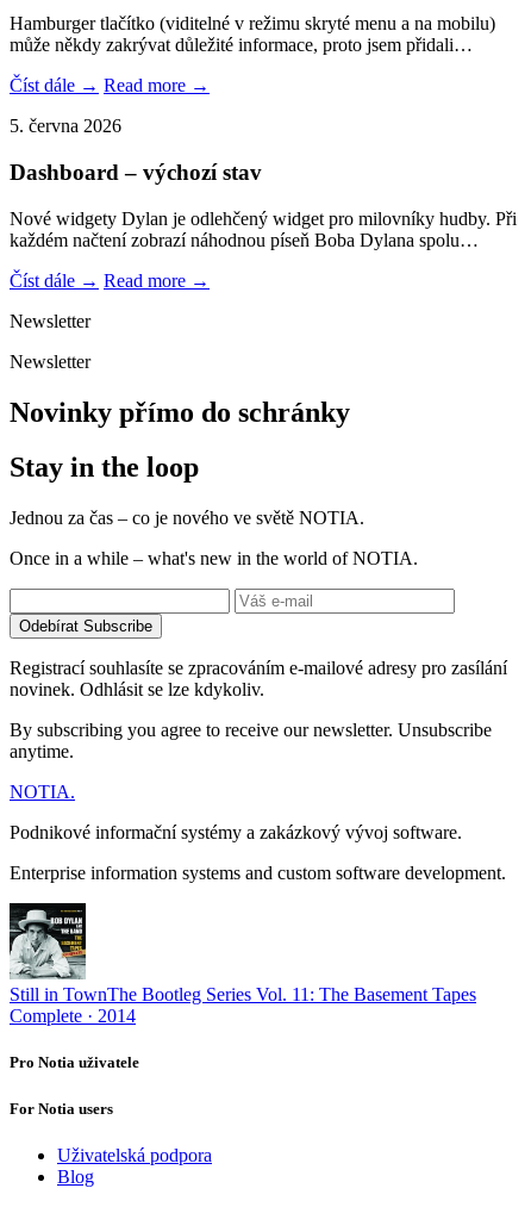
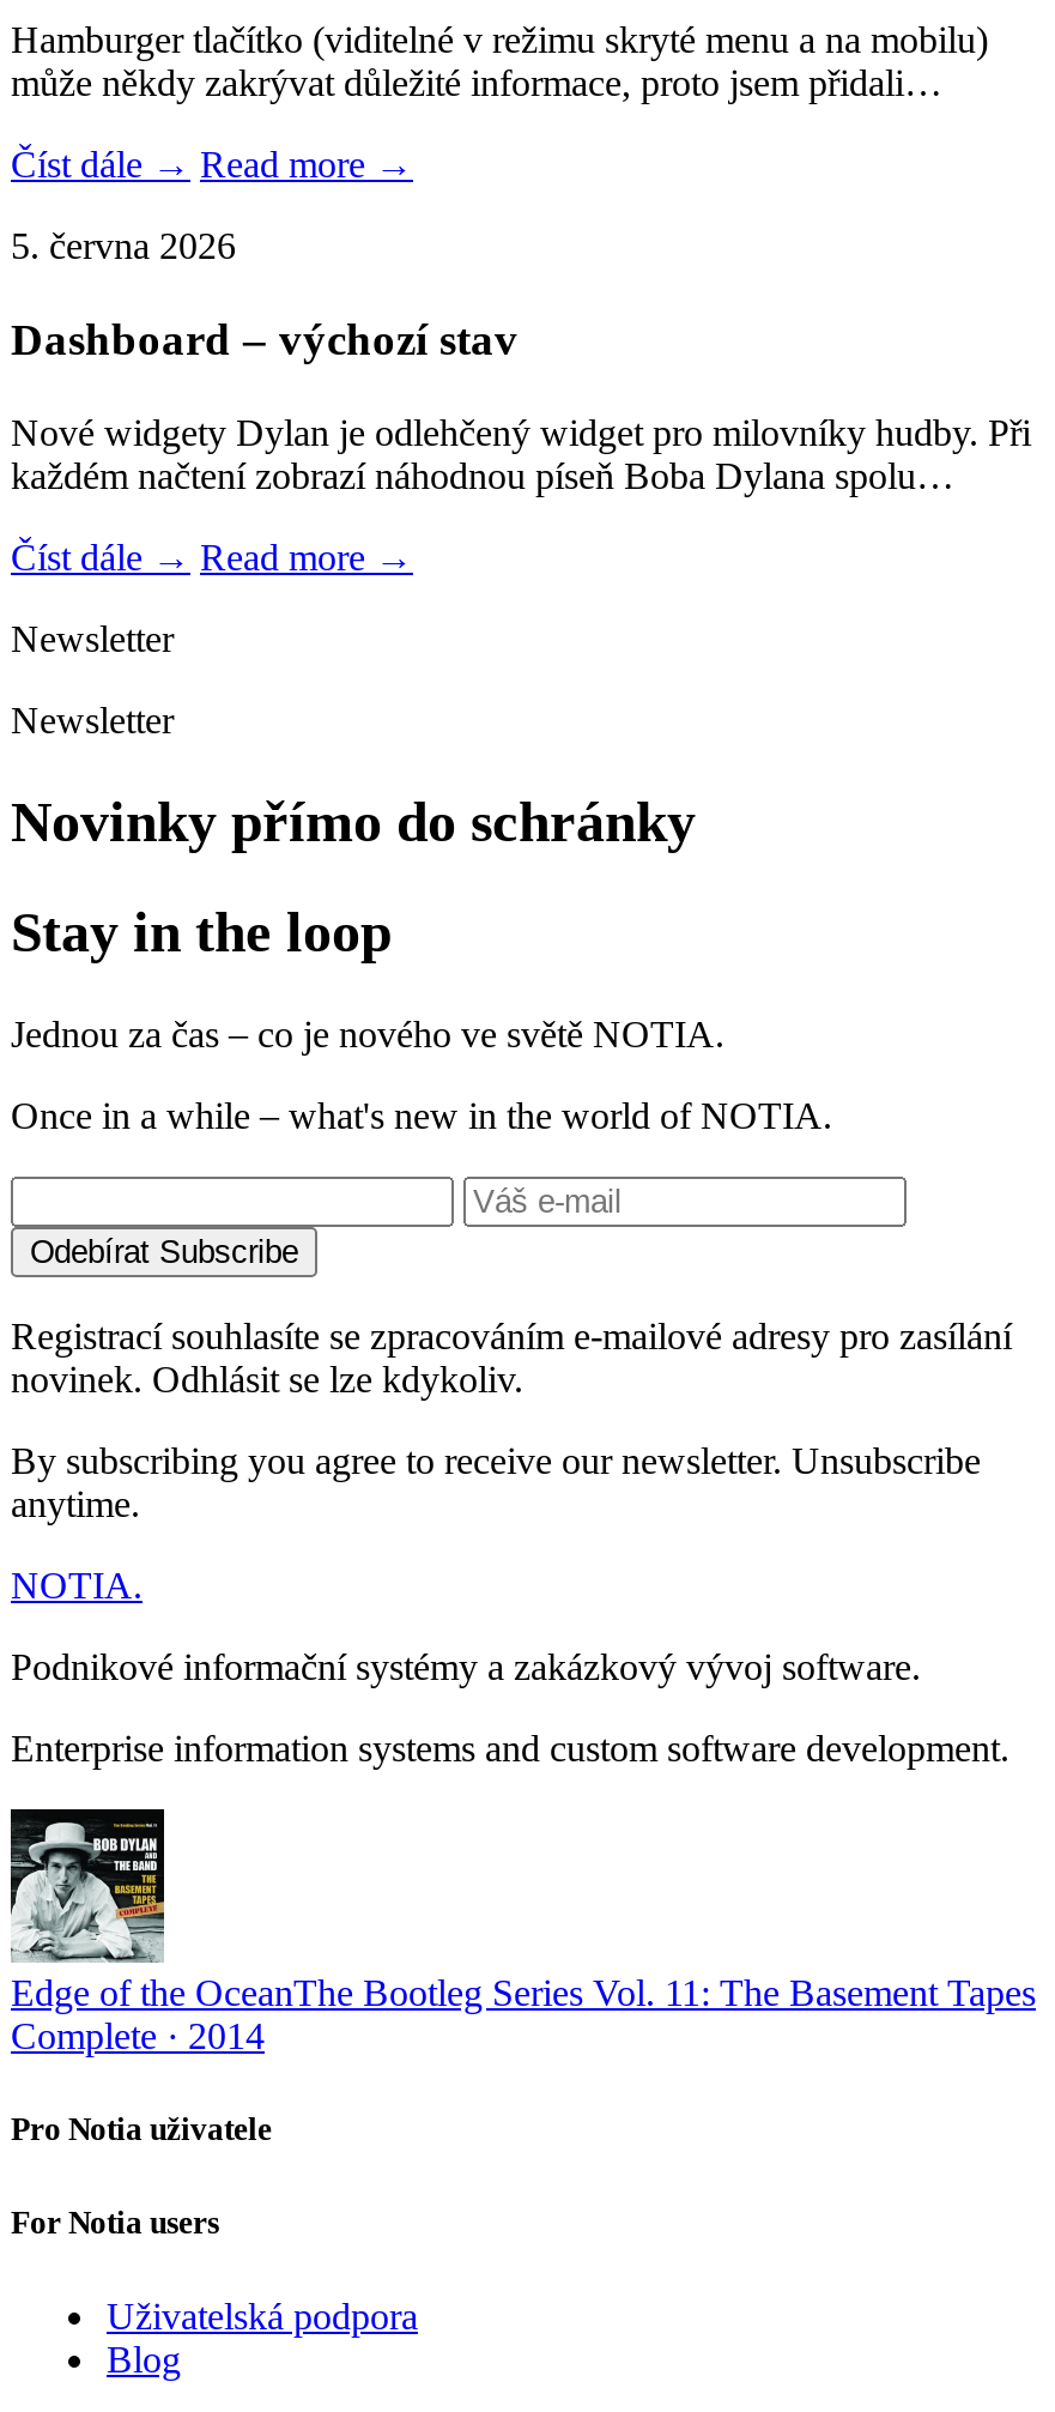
- Still in TownThe Bootleg Series Vol. 11: The Basement Tapes
+ Edge of the OceanThe Bootleg Series Vol. 11: The Basement Tapes
